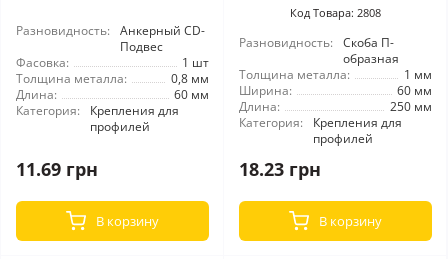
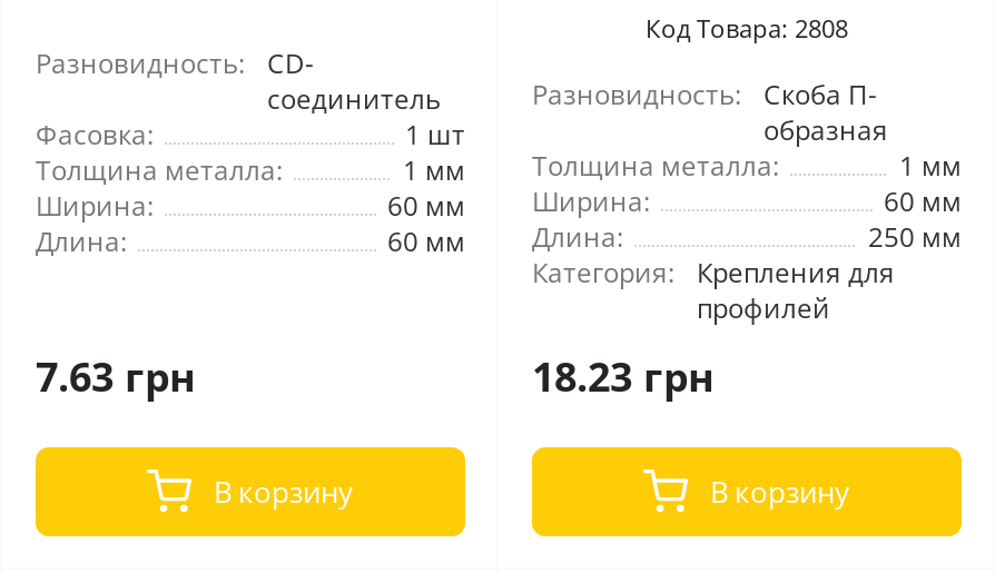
- Разновидность: Анкерный CD-
- Подвес
+ Разновидность: CD-
+ соединитель

- 0,8 мм
+ 1 мм
+ Ширина:
+ 60 мм

- Категория: Крепления для
- профилей
- 11.69 грн
+ 7.63 грн
